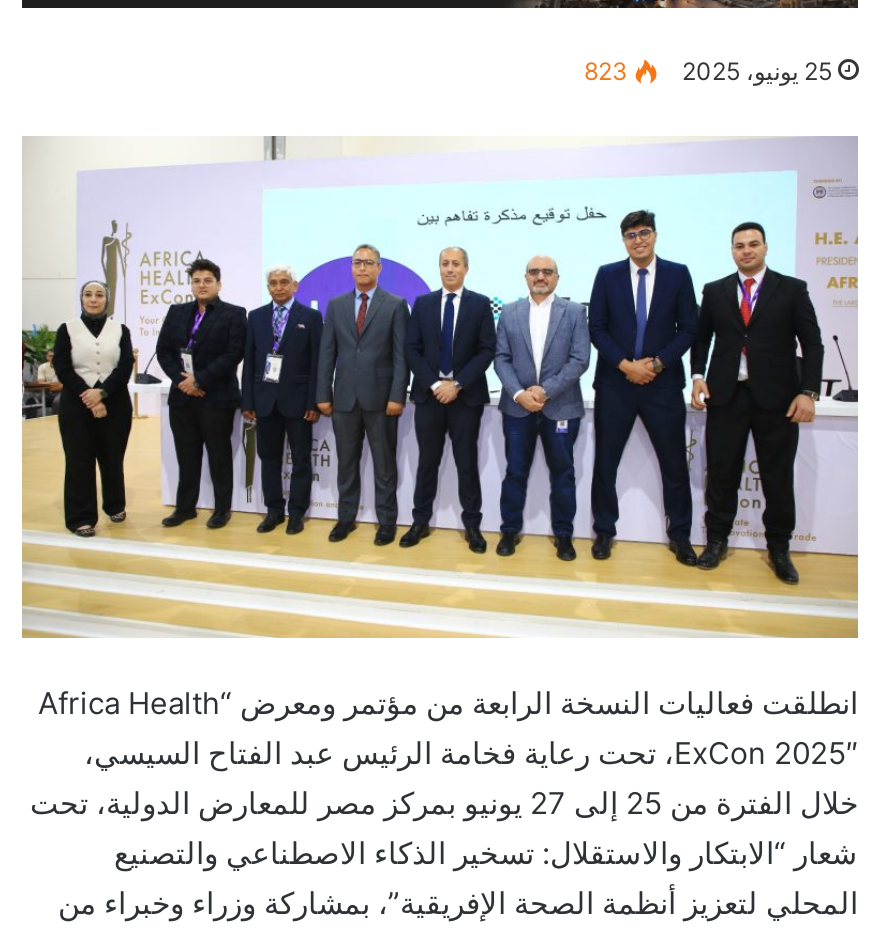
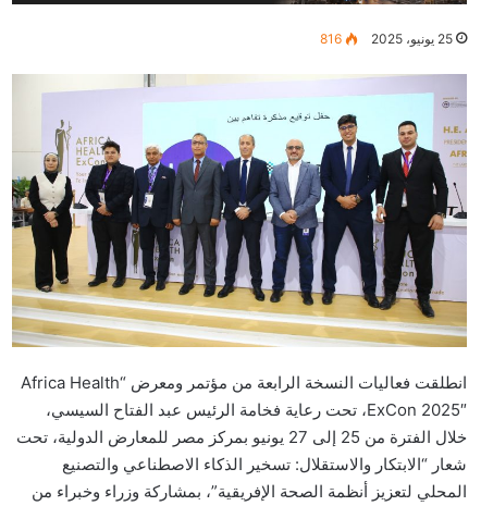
- 823
+ 816
